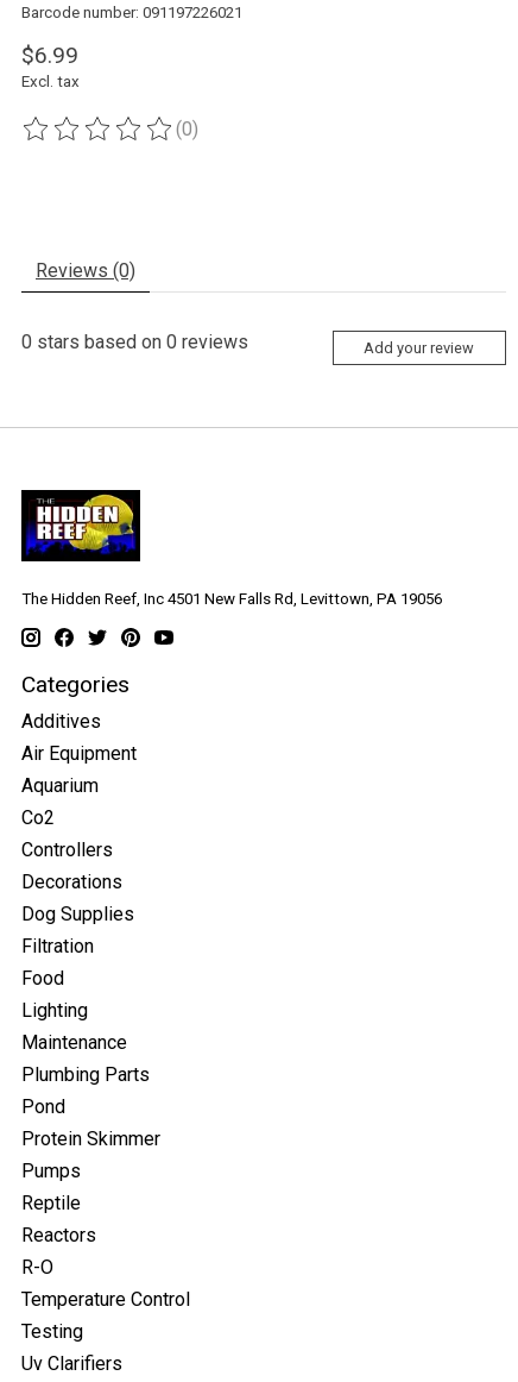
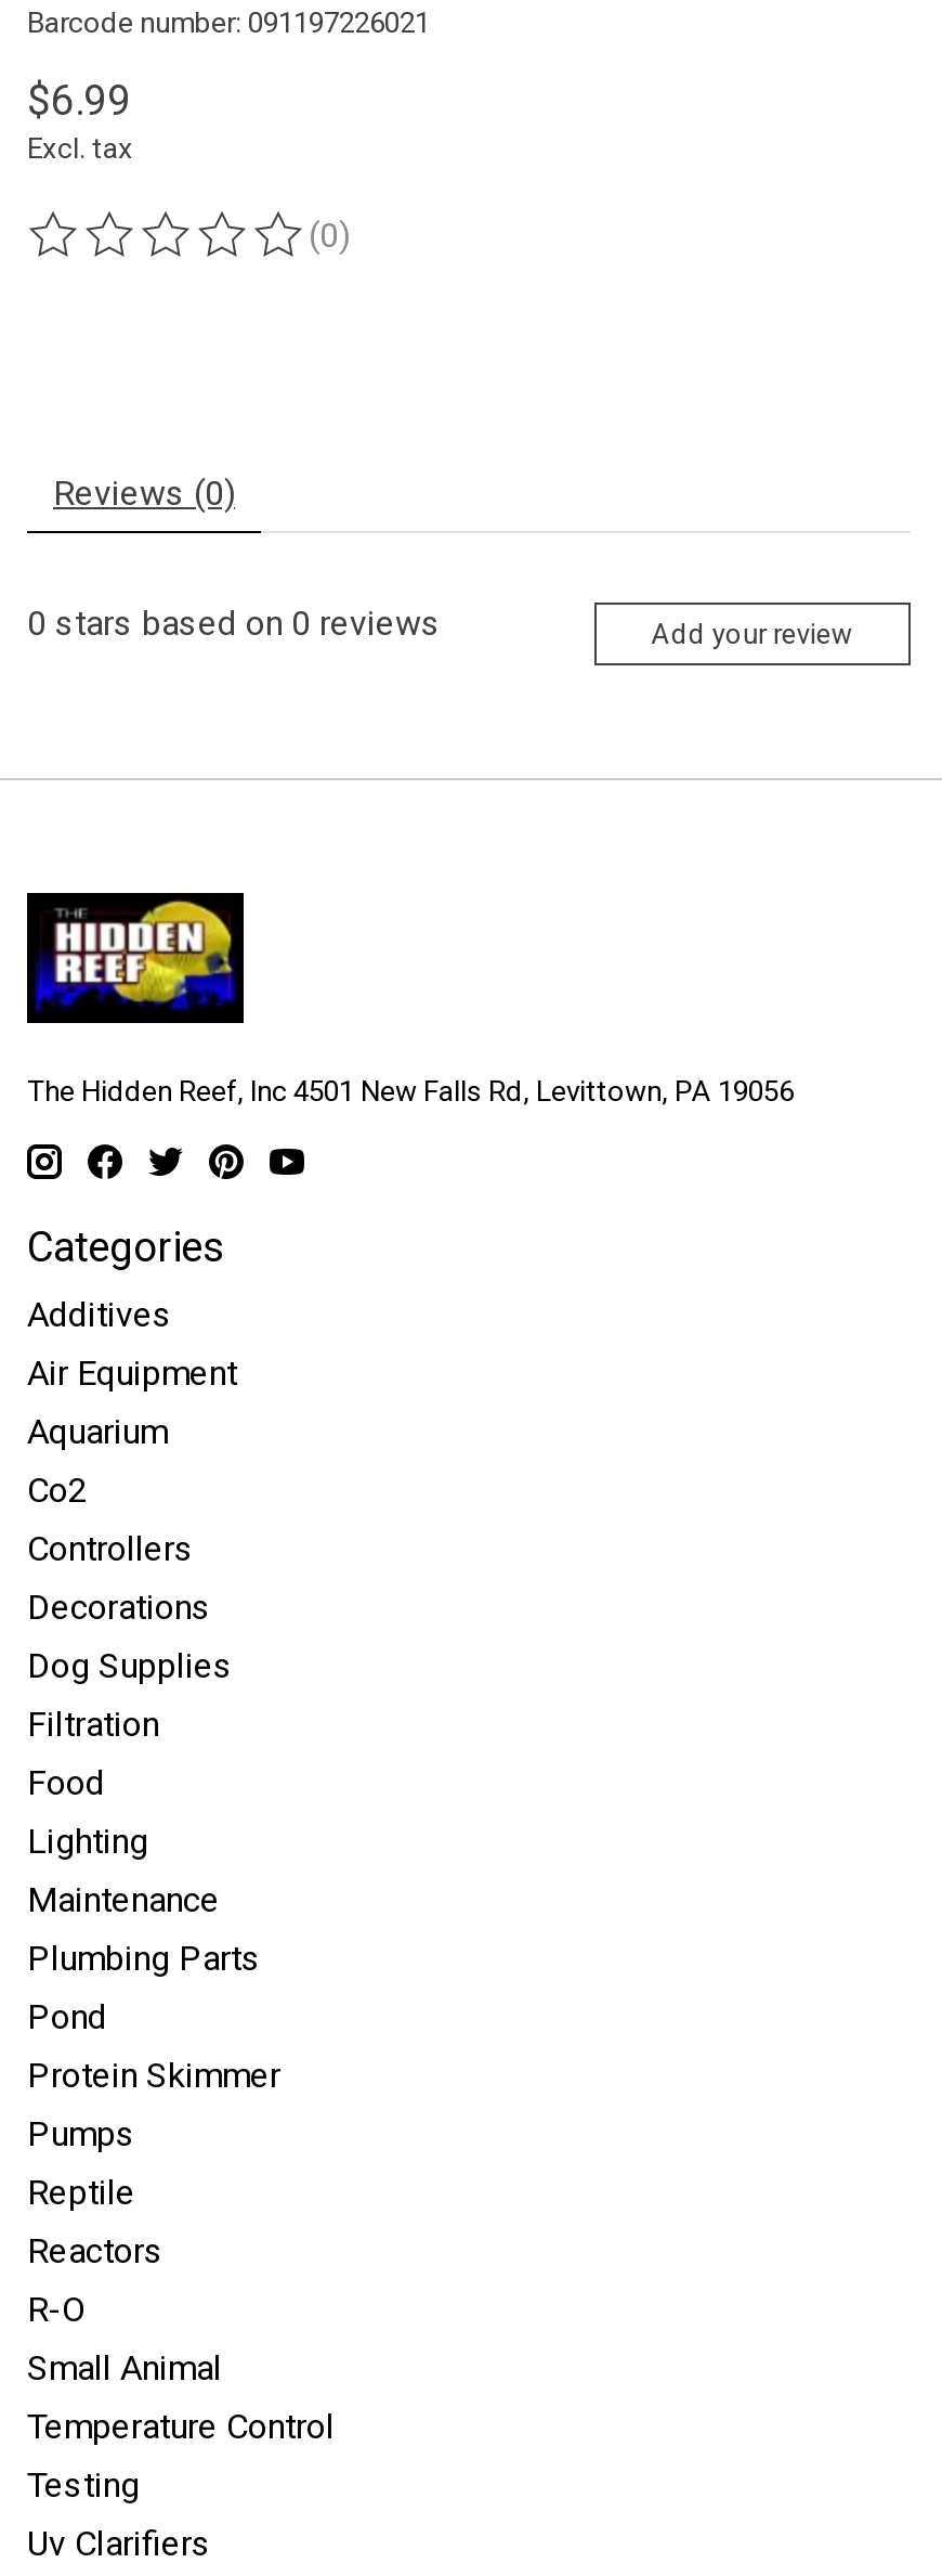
+ Small Animal
